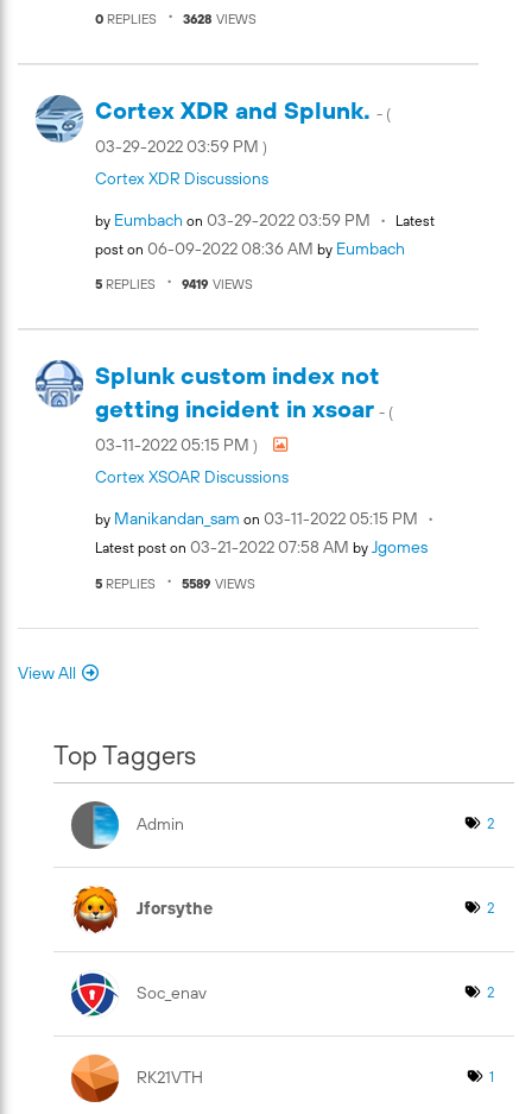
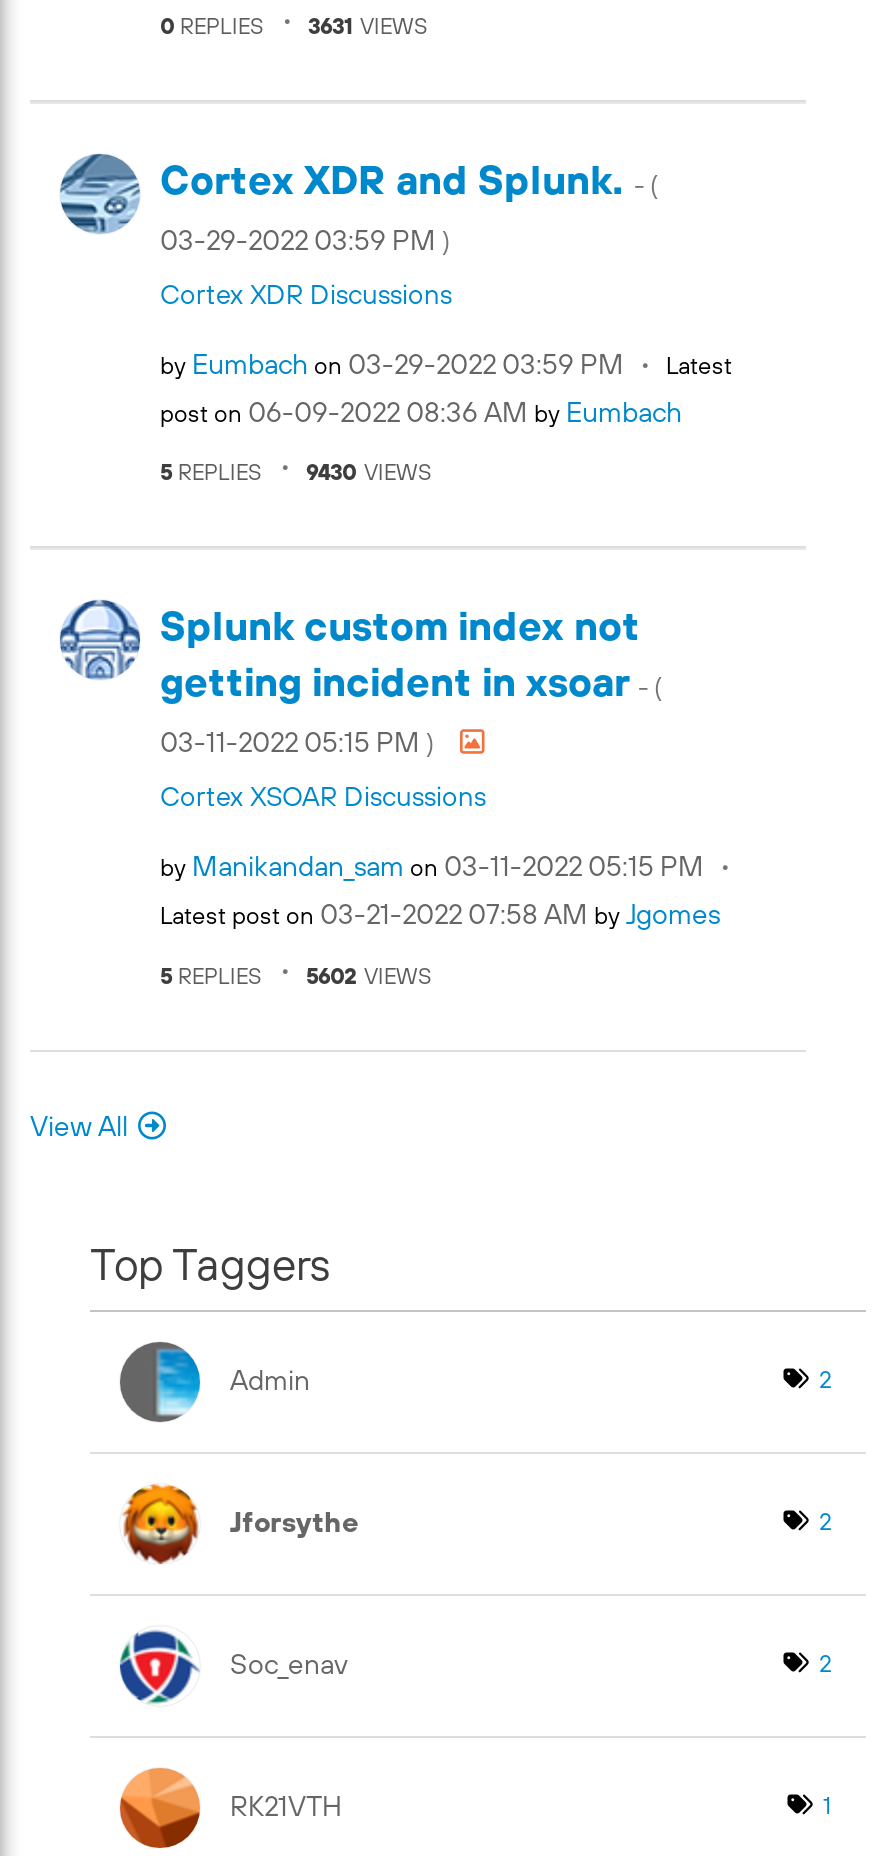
- 3628 VIEWS
+ 3631 VIEWS

- 5 REPLIES 9419 VIEWS
+ 5 REPLIES 9430 VIEWS

- 5 REPLIES 5589 VIEWS
+ 5 REPLIES 5602 VIEWS
